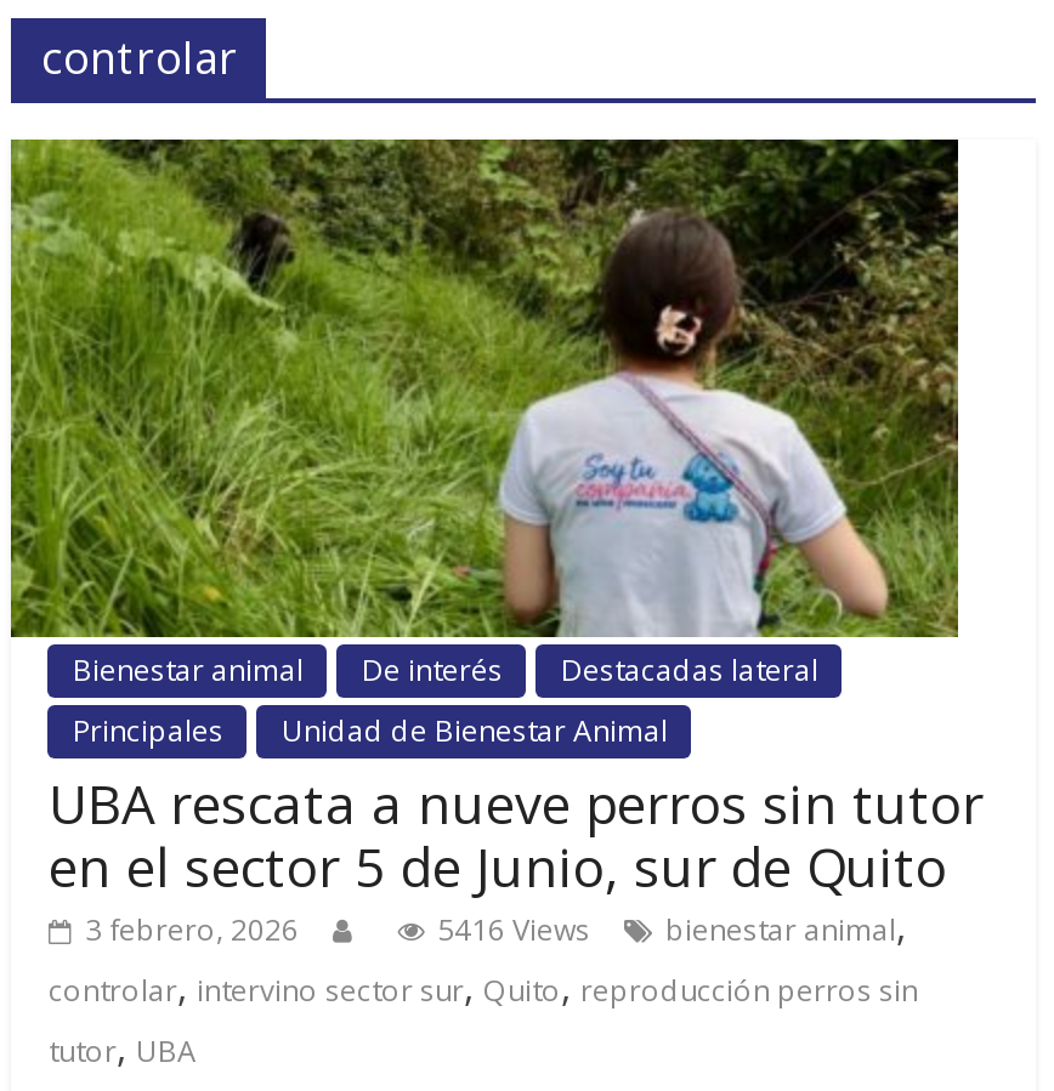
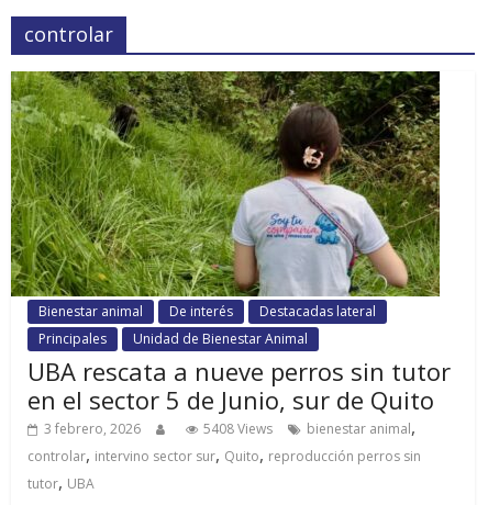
- 5416 Views bienestar animal,
+ 5408 Views bienestar animal,
